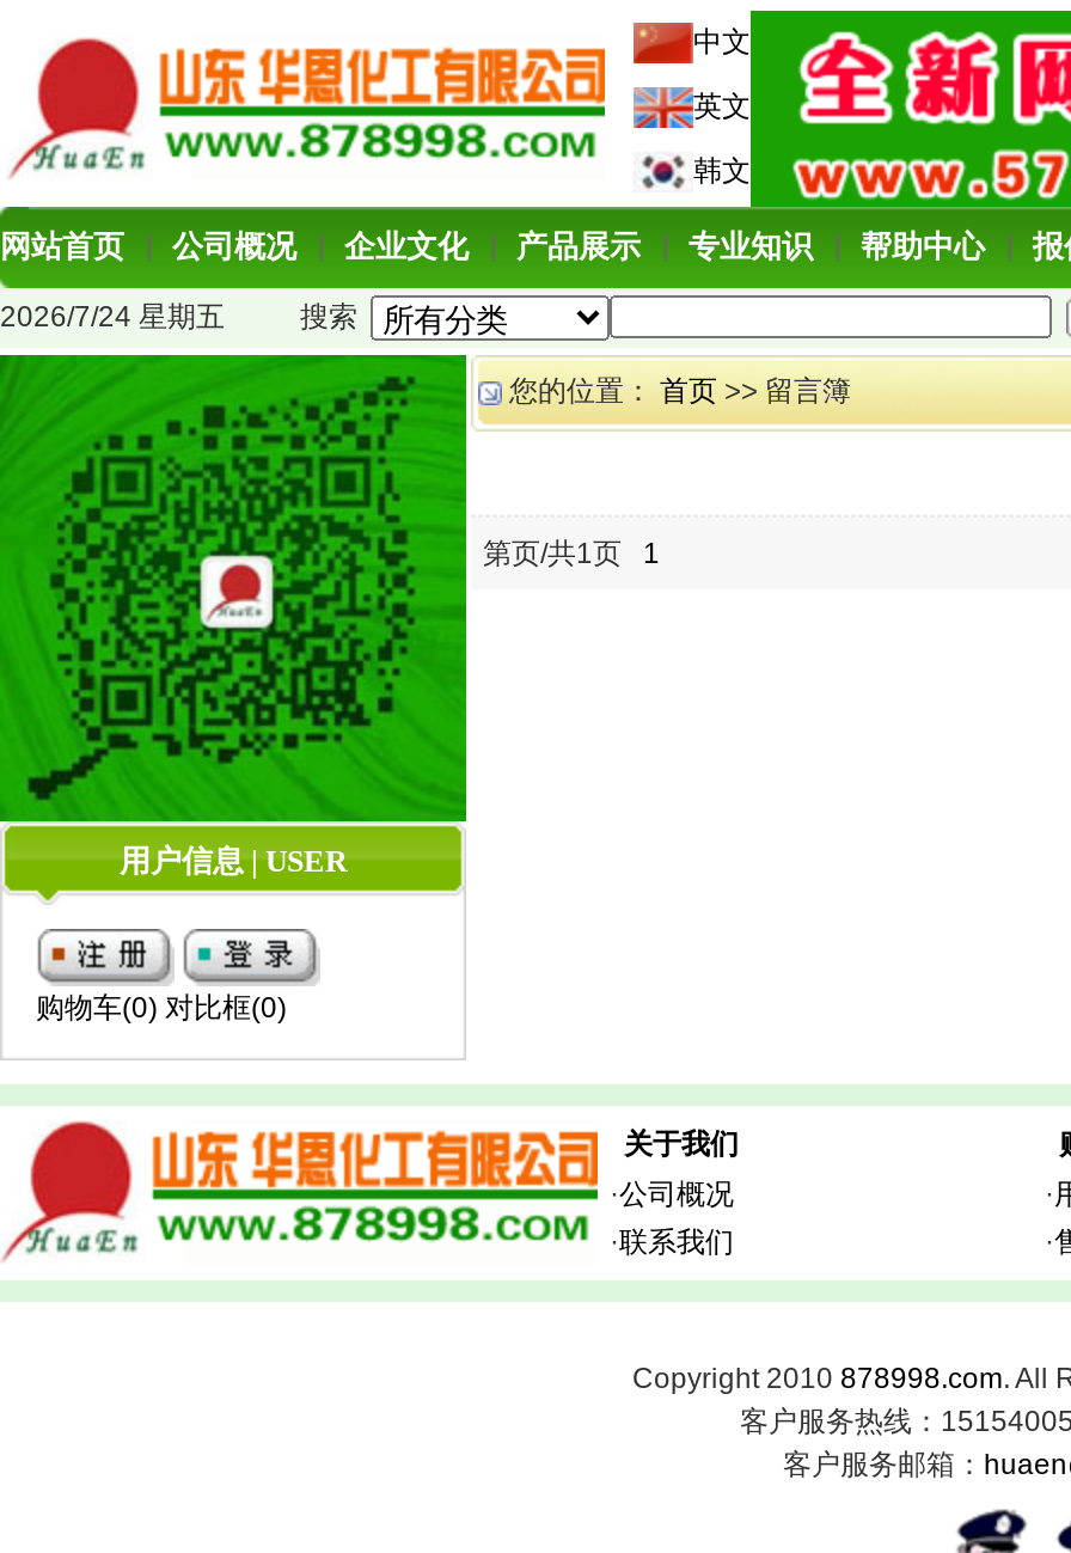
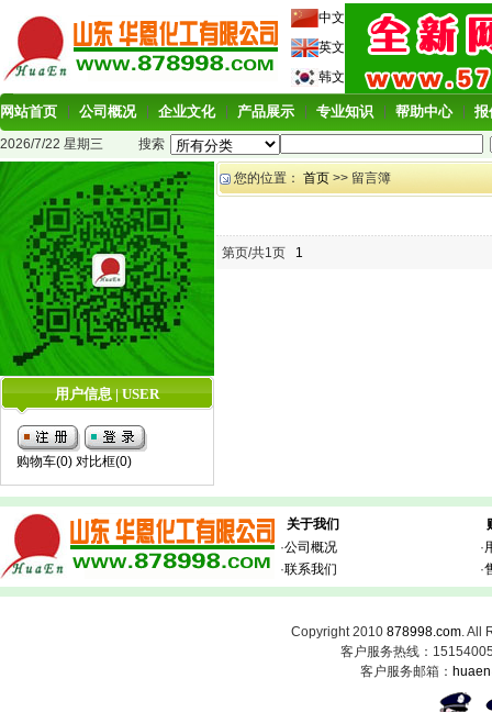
- 2026/7/24 星期五
+ 2026/7/22 星期三
